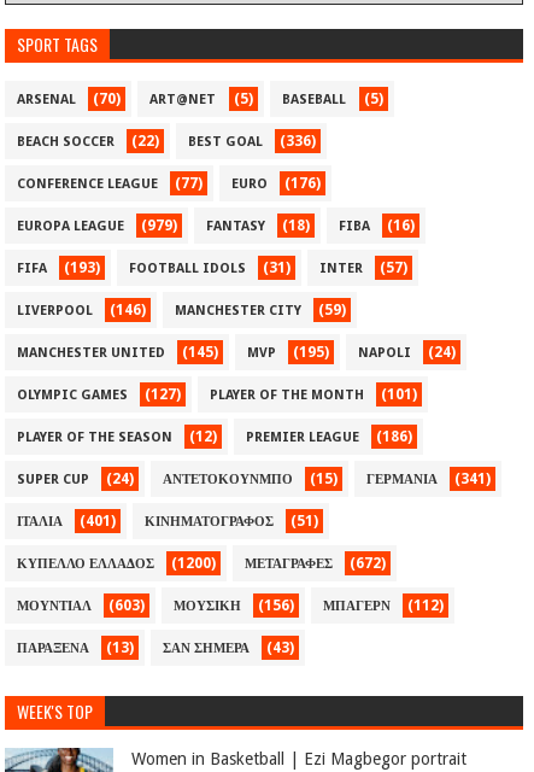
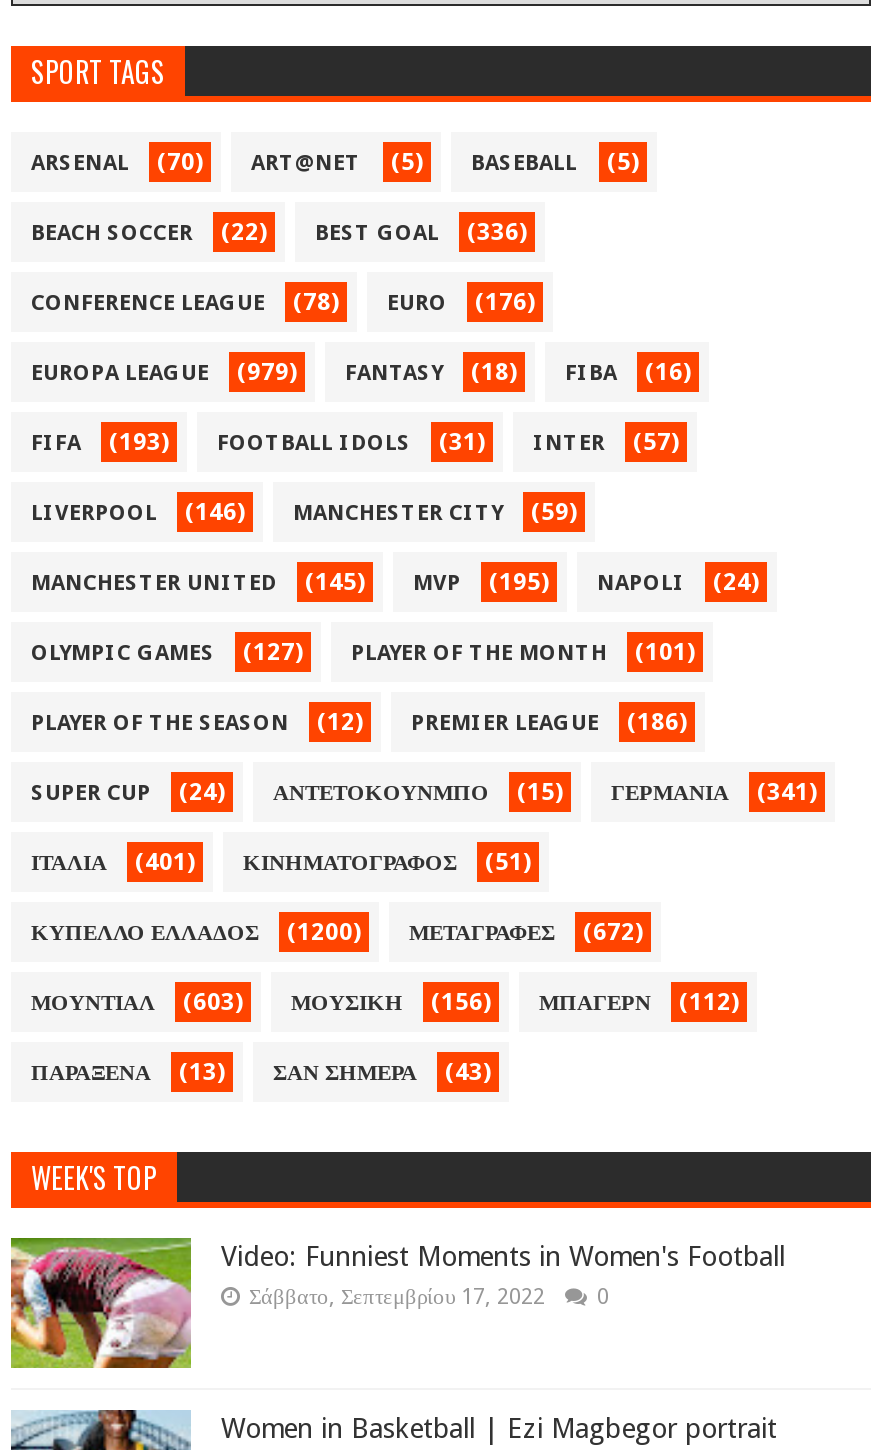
- CONFERENCE LEAGUE (77) EURO (176)
+ CONFERENCE LEAGUE (78) EURO (176)

+ [image]
+ Video: Funniest Moments in Women's Football
+ Σάββατο, Σεπτεμβρίου 17, 2022
+ 0
